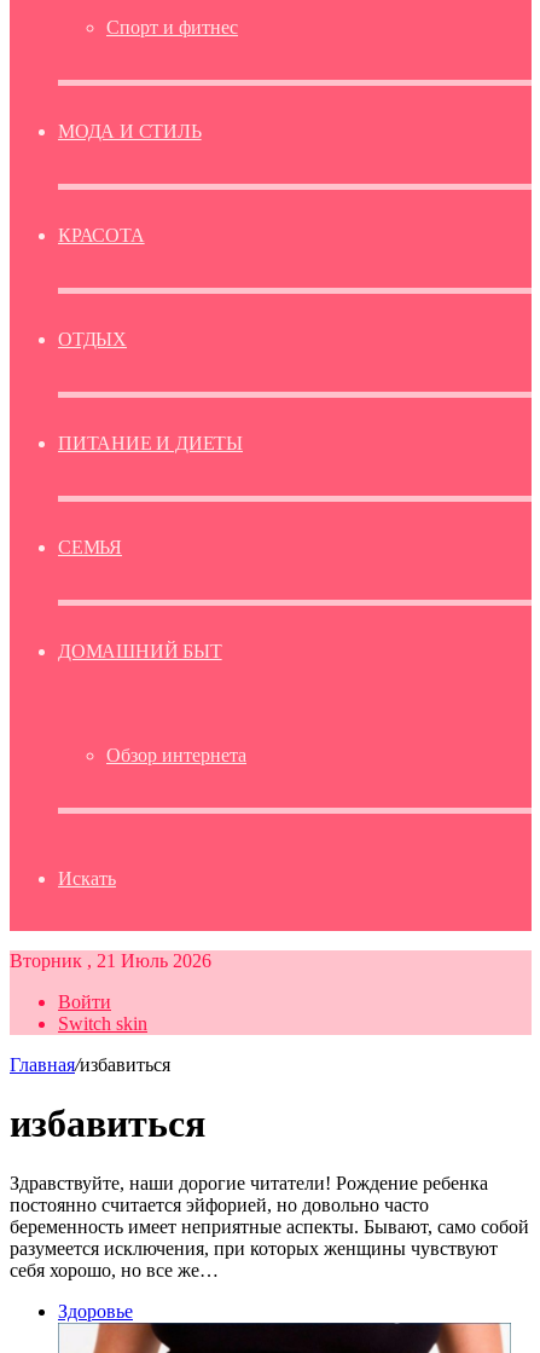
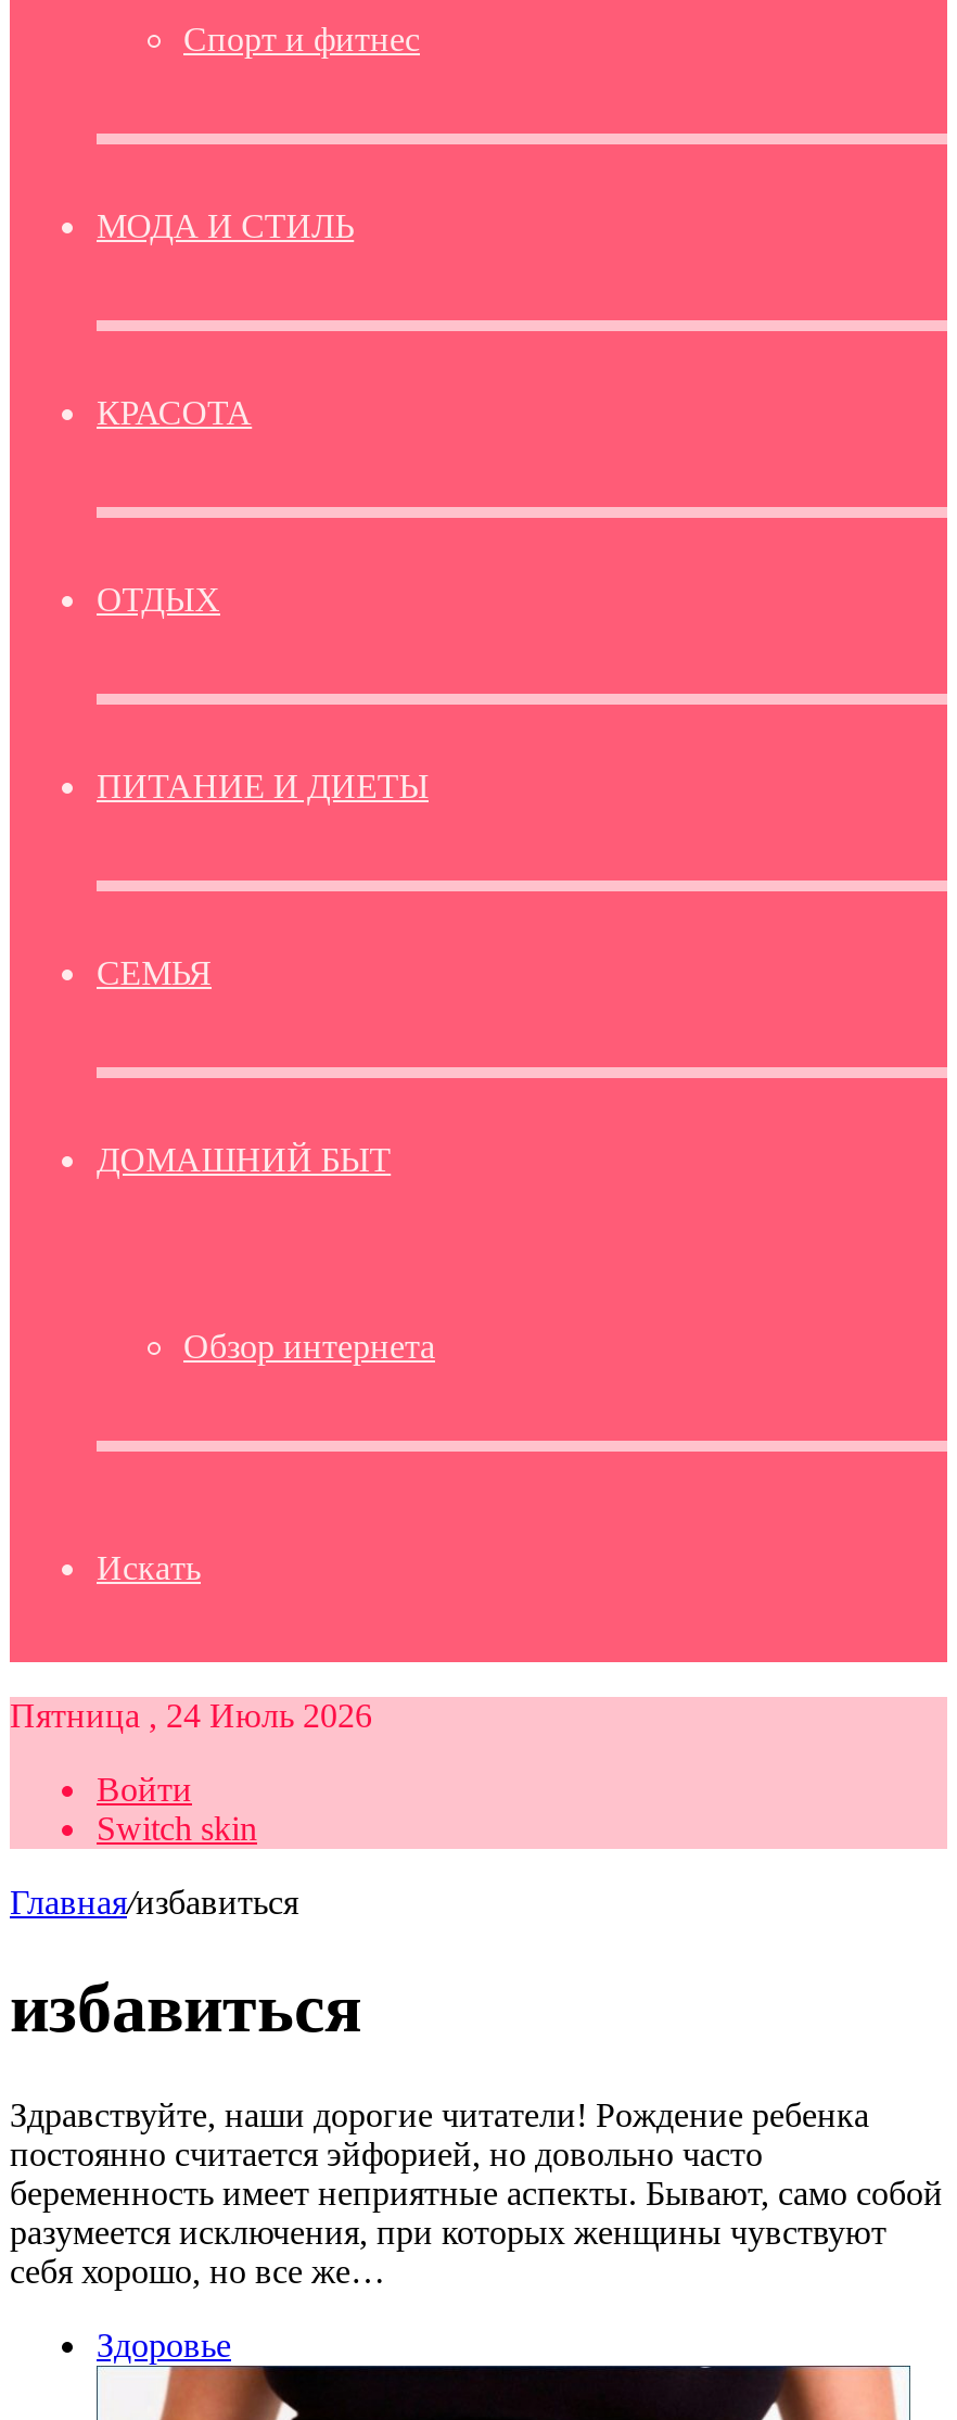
- Вторник , 21 Июль 2026
+ Пятница , 24 Июль 2026
